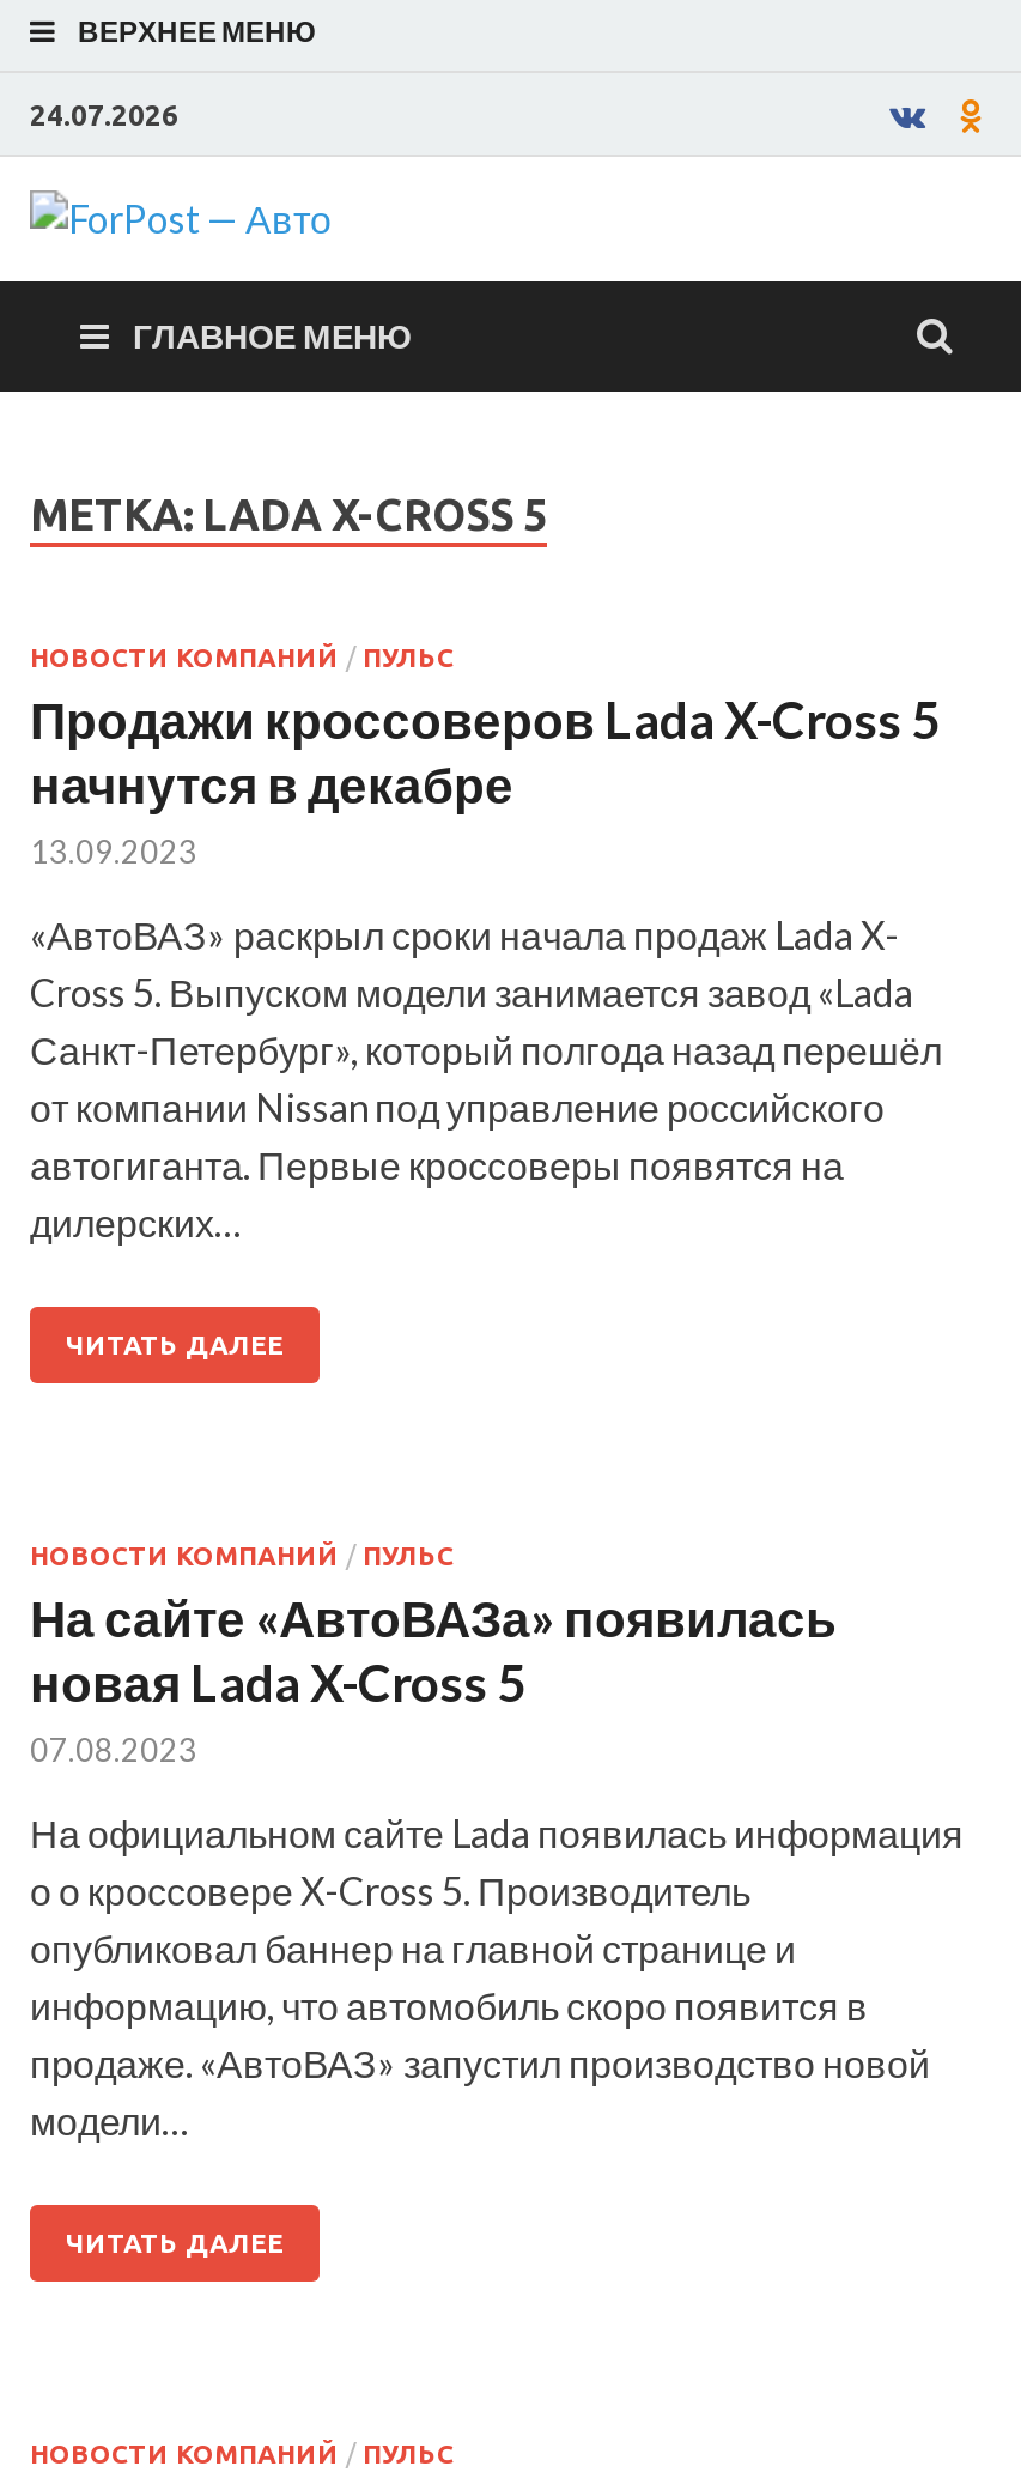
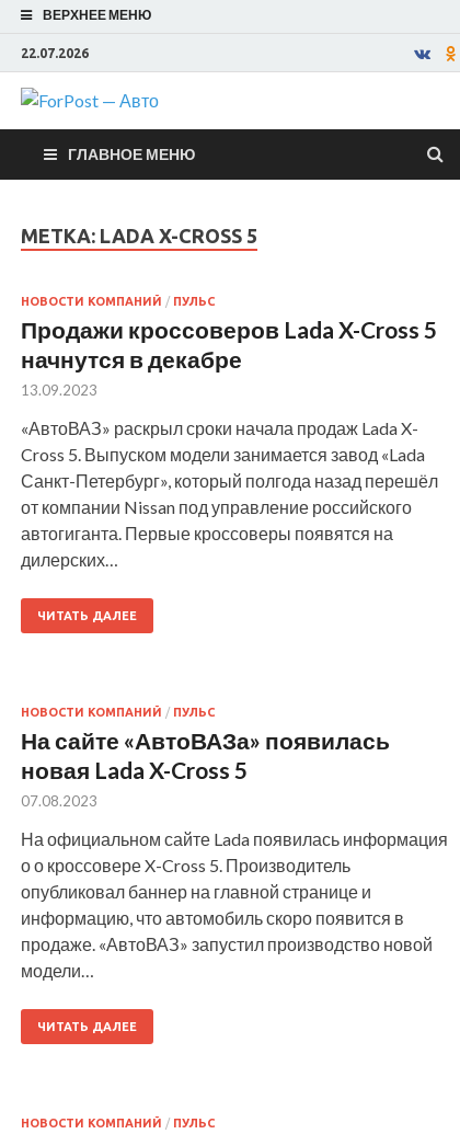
- 24.07.2026
+ 22.07.2026
